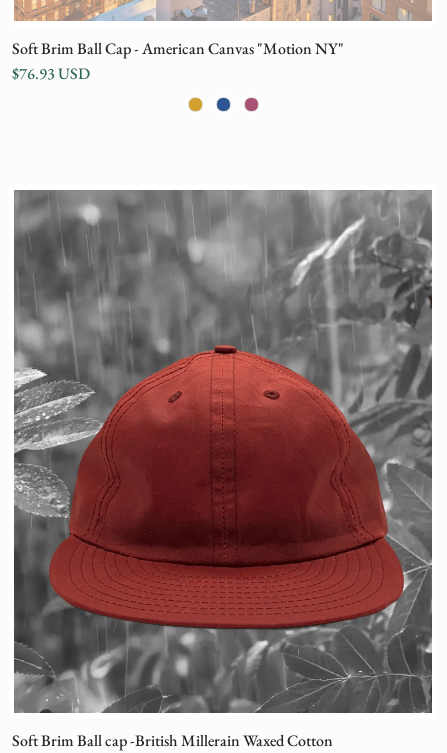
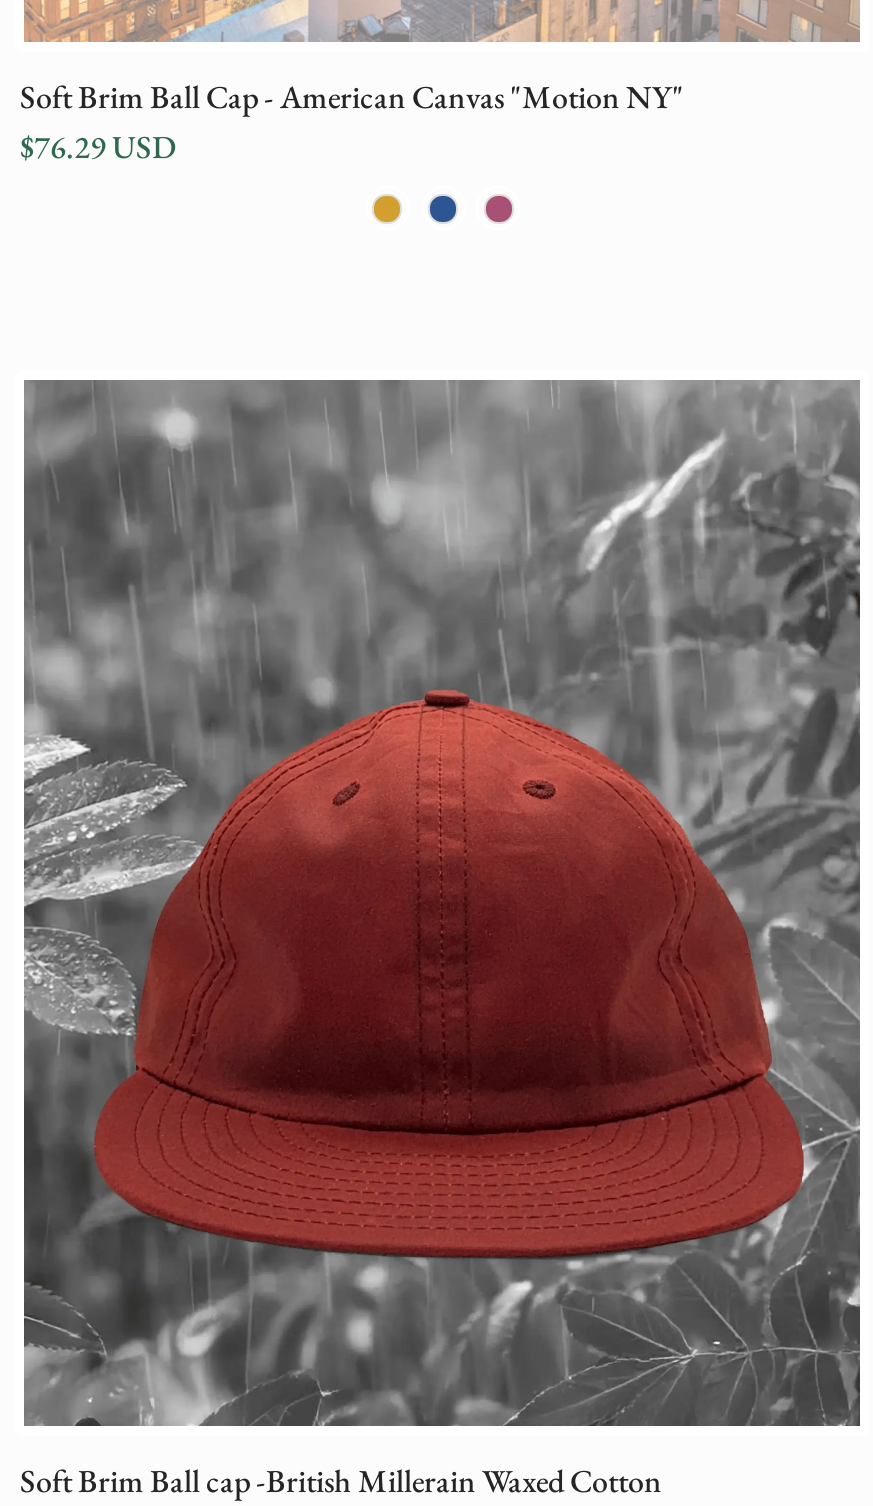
- $76.93 USD
+ $76.29 USD
